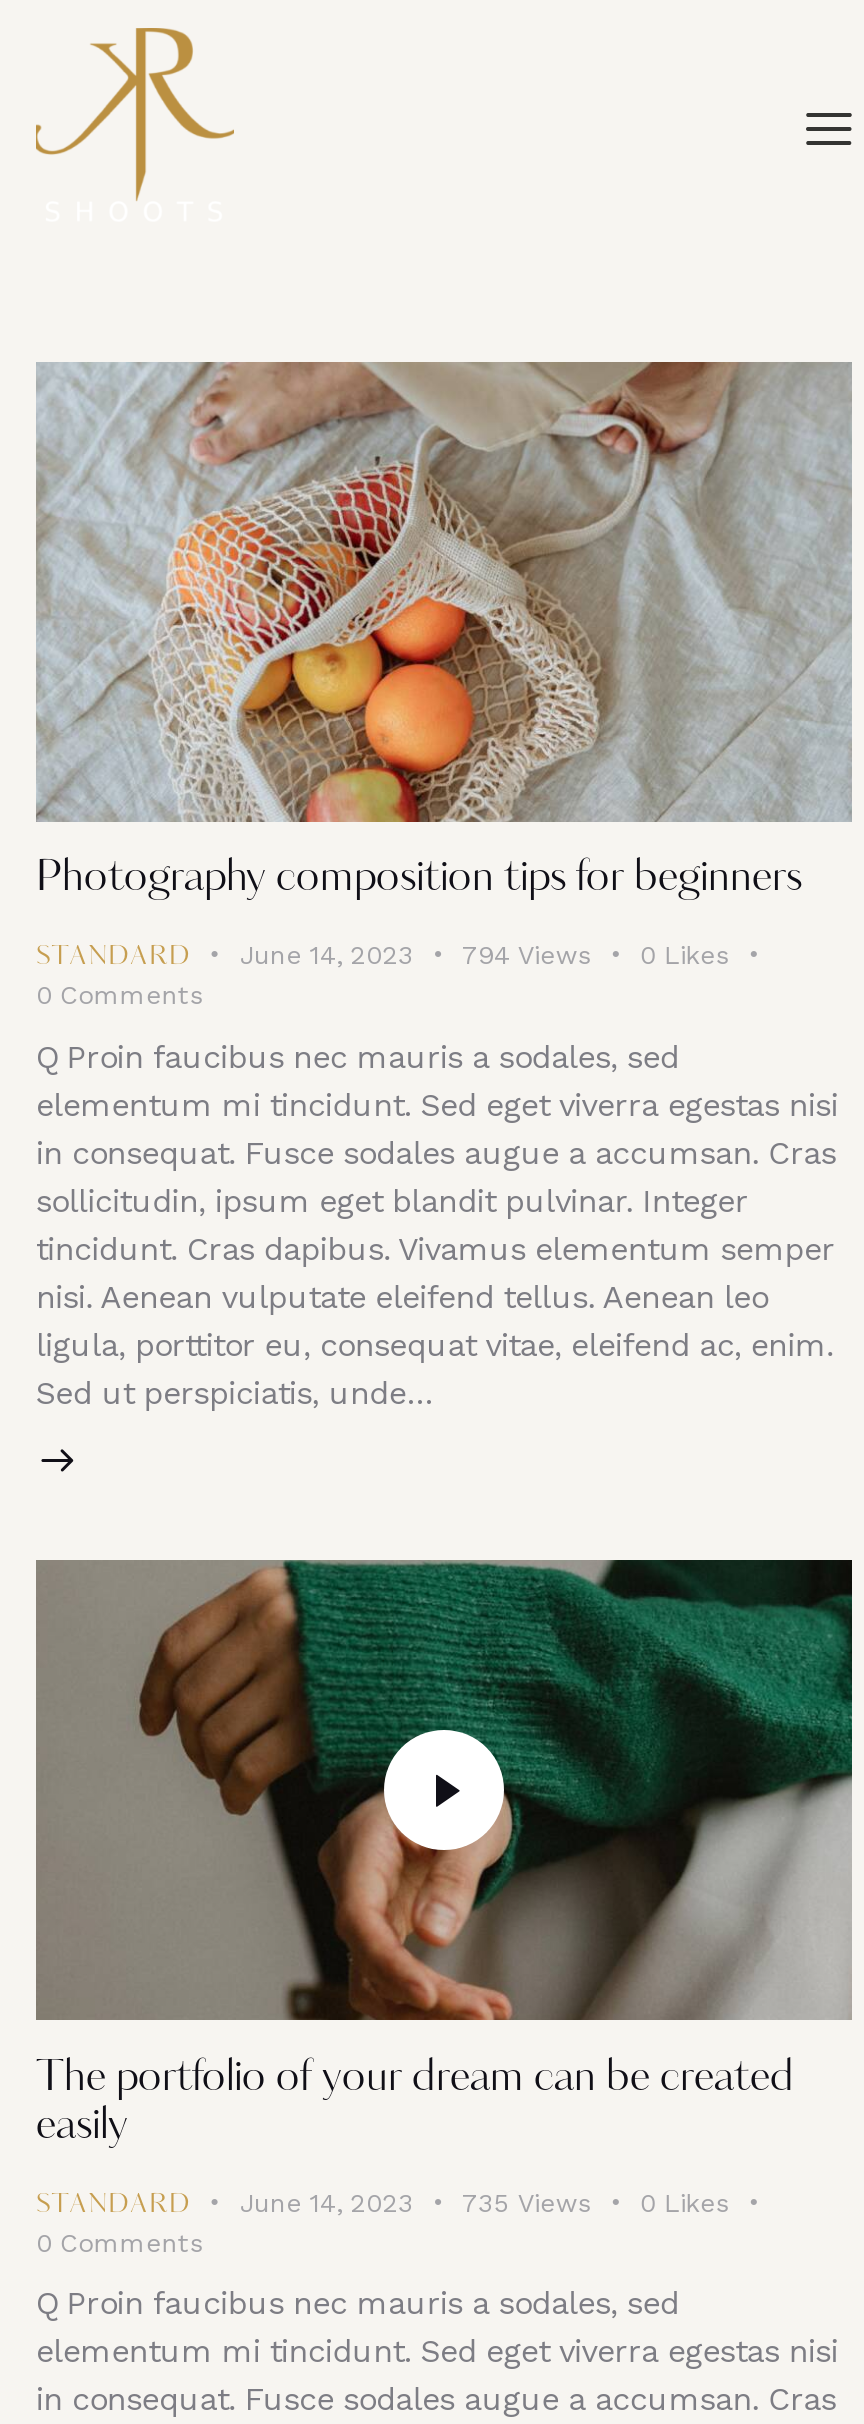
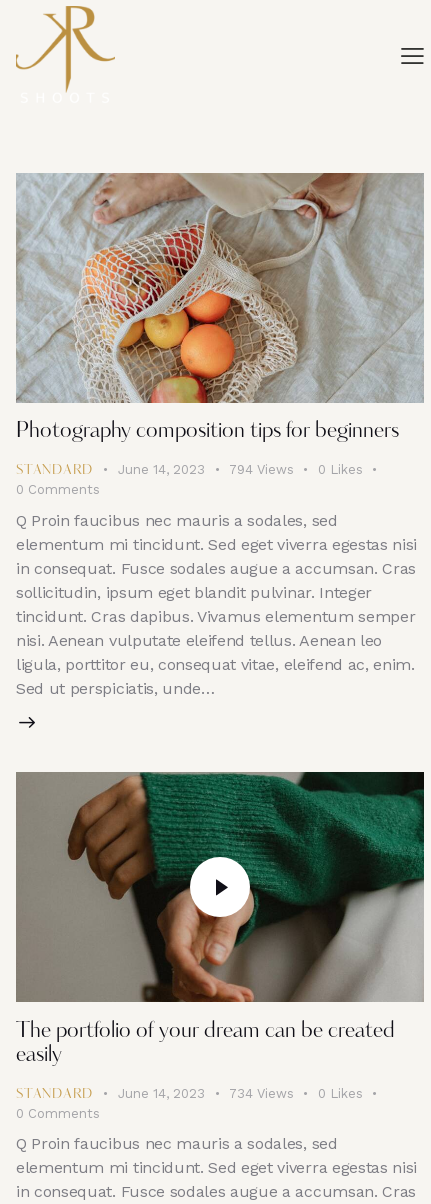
- STANDARD June 14, 2023 735 Views 0 Likes
+ STANDARD June 14, 2023 734 Views 0 Likes
